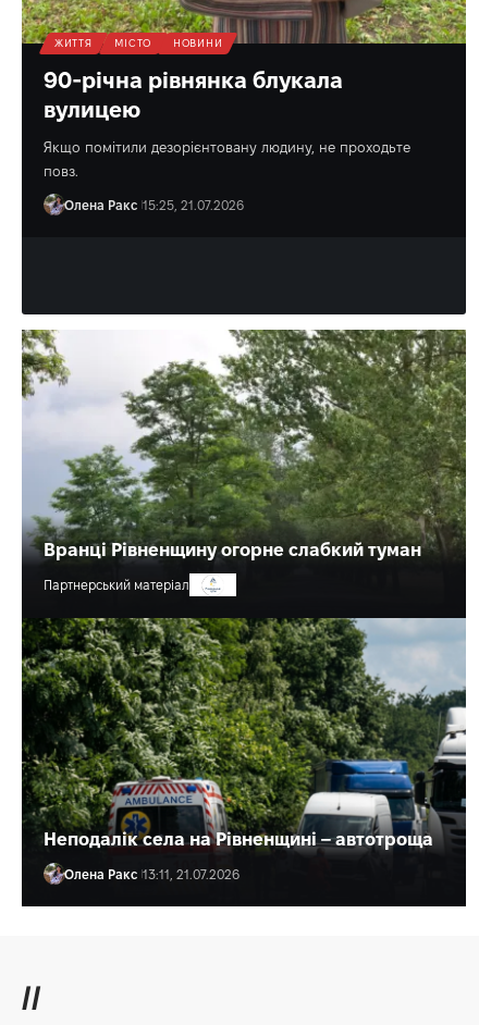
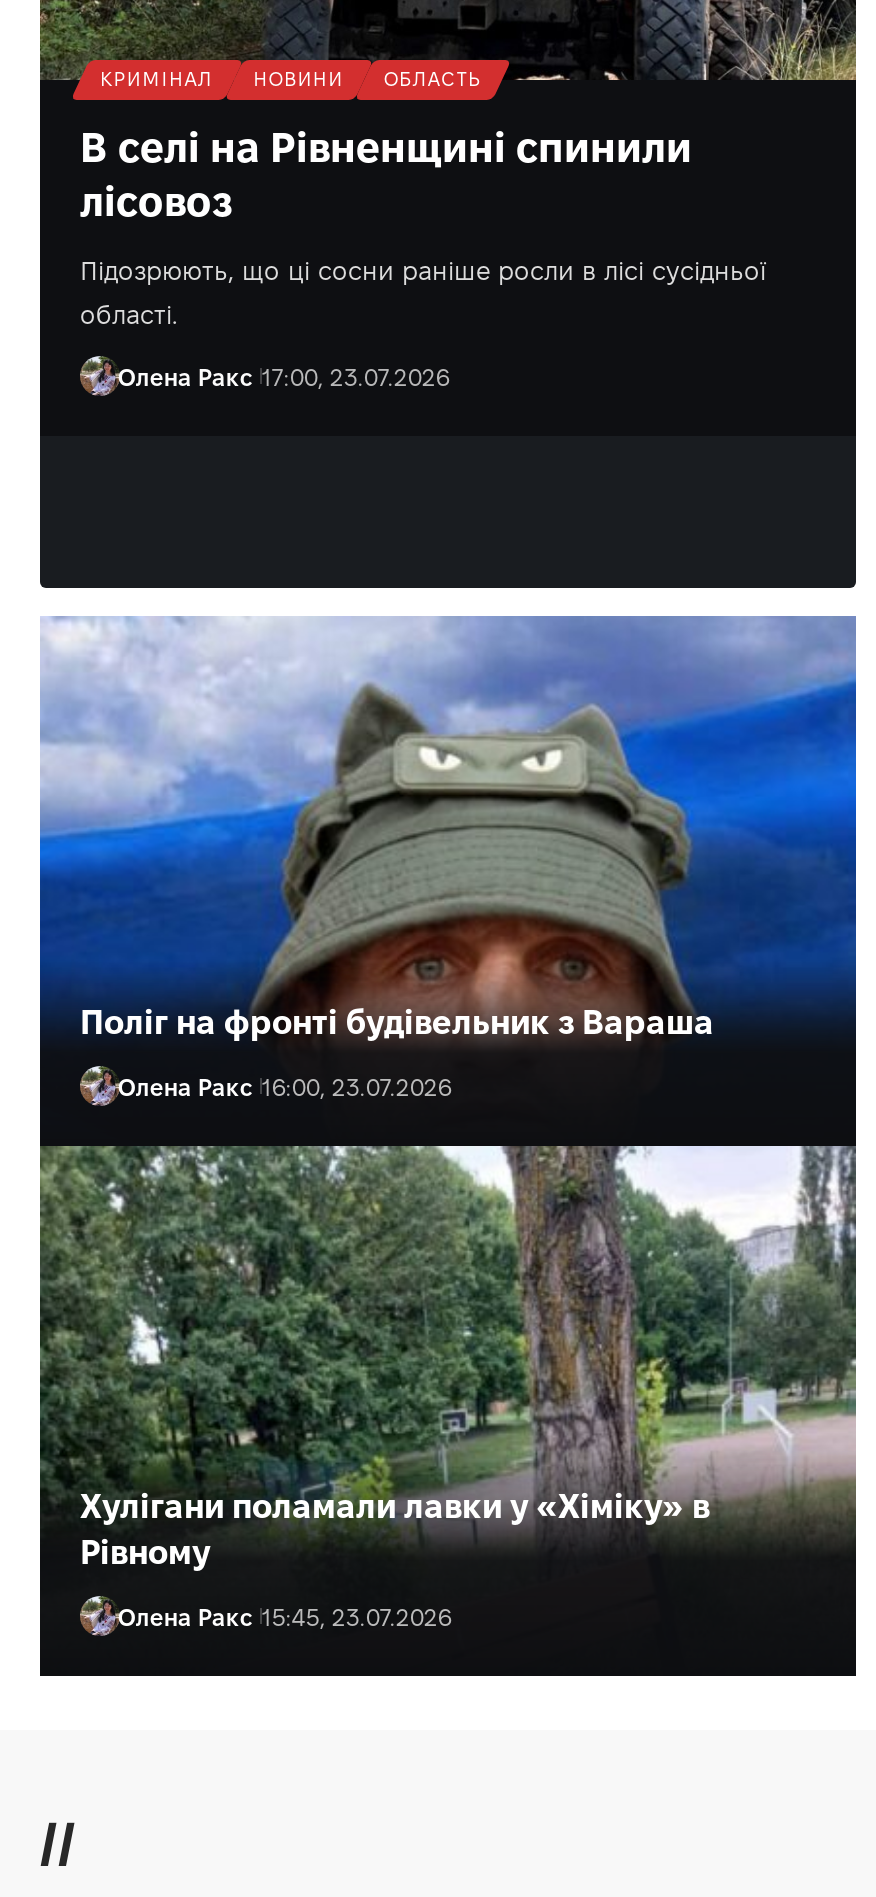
- ЖИТТЯ
- МІСТО
+ КРИМІНАЛ

- 90-річна рівнянка блукала
- вулицею
- Якщо помітили дезорієнтовану людину, не проходьте
- повз.
- Олена Ракс 15:25, 21.07.2026
+ ОБЛАСТЬ
+ В селі на Рівненщині спинили
+ лісовоз
+ Підозрюють, що ці сосни раніше росли в лісі сусідньої
+ області.
+ Олена Ракс 17:00, 23.07.2026

- [image]
- Вранці Рівненщину огорне слабкий туман
- Партнерський матеріал
+ [image]
+ Поліг на фронті будівельник з Вараша
+ Олена Ракс 16:00, 23.07.2026

- [image]
- Неподалік села на Рівненщині – автотроща
- Олена Ракс 13:11, 21.07.2026
+ [image]
+ Хулігани поламали лавки у «Хіміку» в
+ Рівному
+ Олена Ракс 15:45, 23.07.2026
